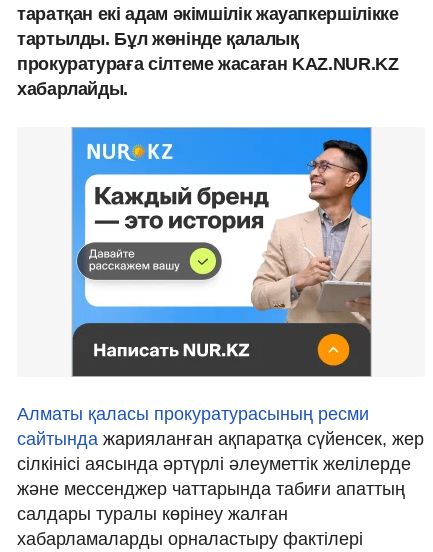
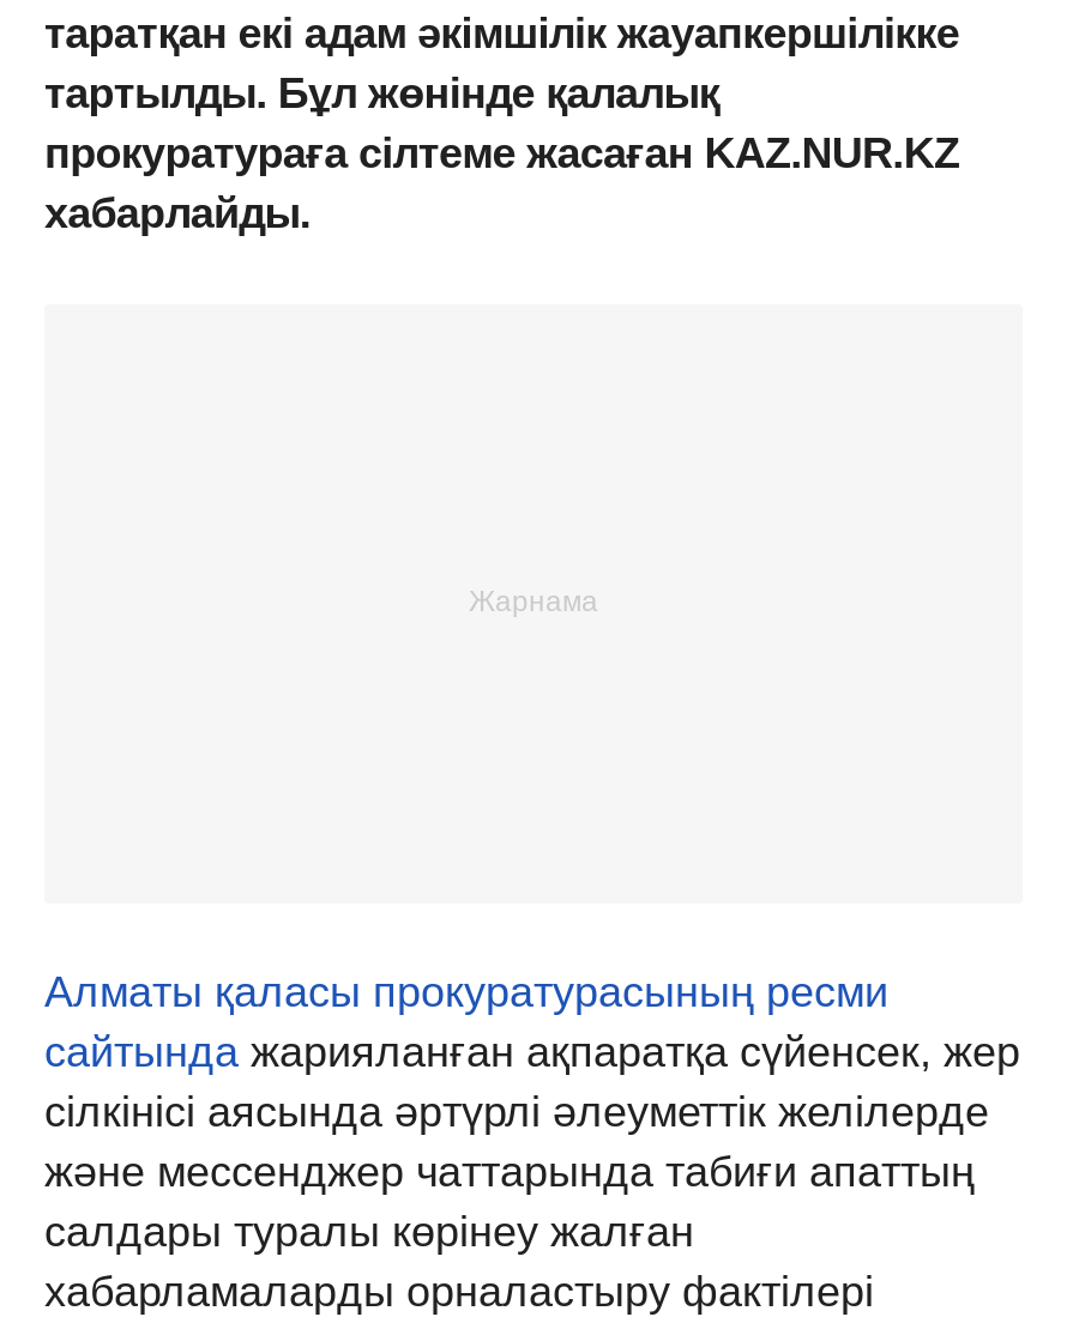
- [image]
